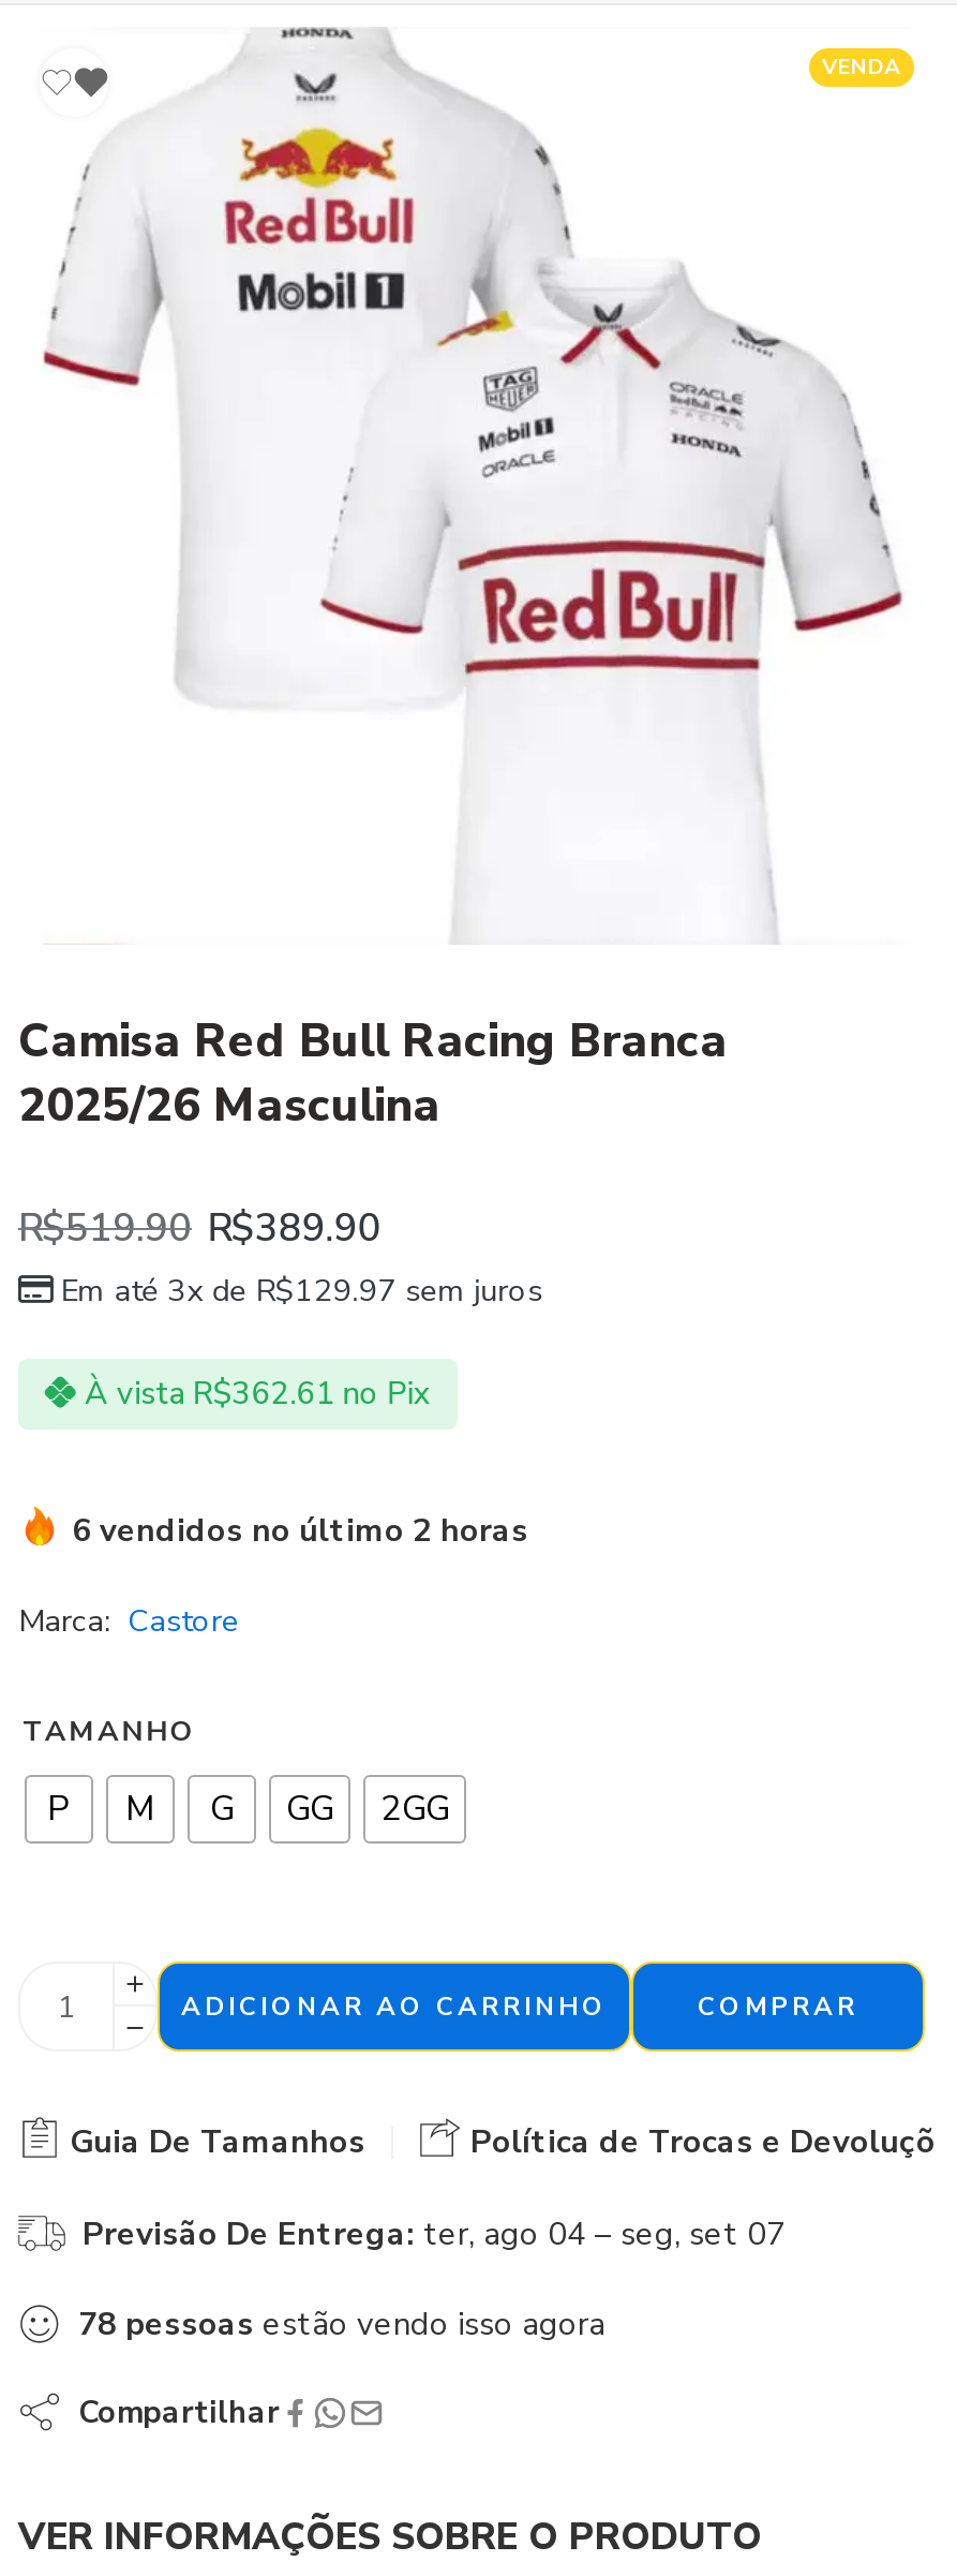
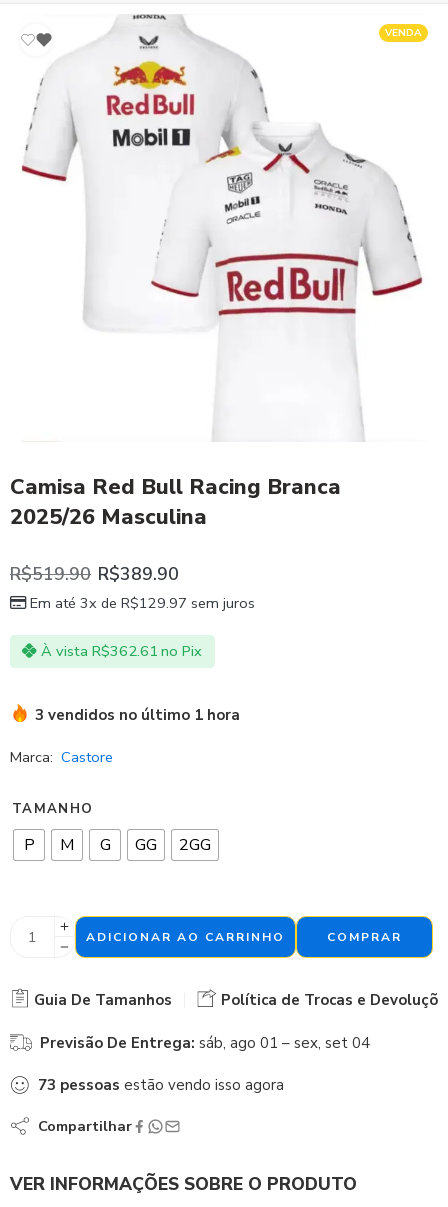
- 6 vendidos no último 2 horas
+ 3 vendidos no último 1 hora

- Previsão De Entrega: ter, ago 04 – seg, set 07
+ Previsão De Entrega: sáb, ago 01 – sex, set 04

- 78 pessoas estão vendo isso agora
+ 73 pessoas estão vendo isso agora
